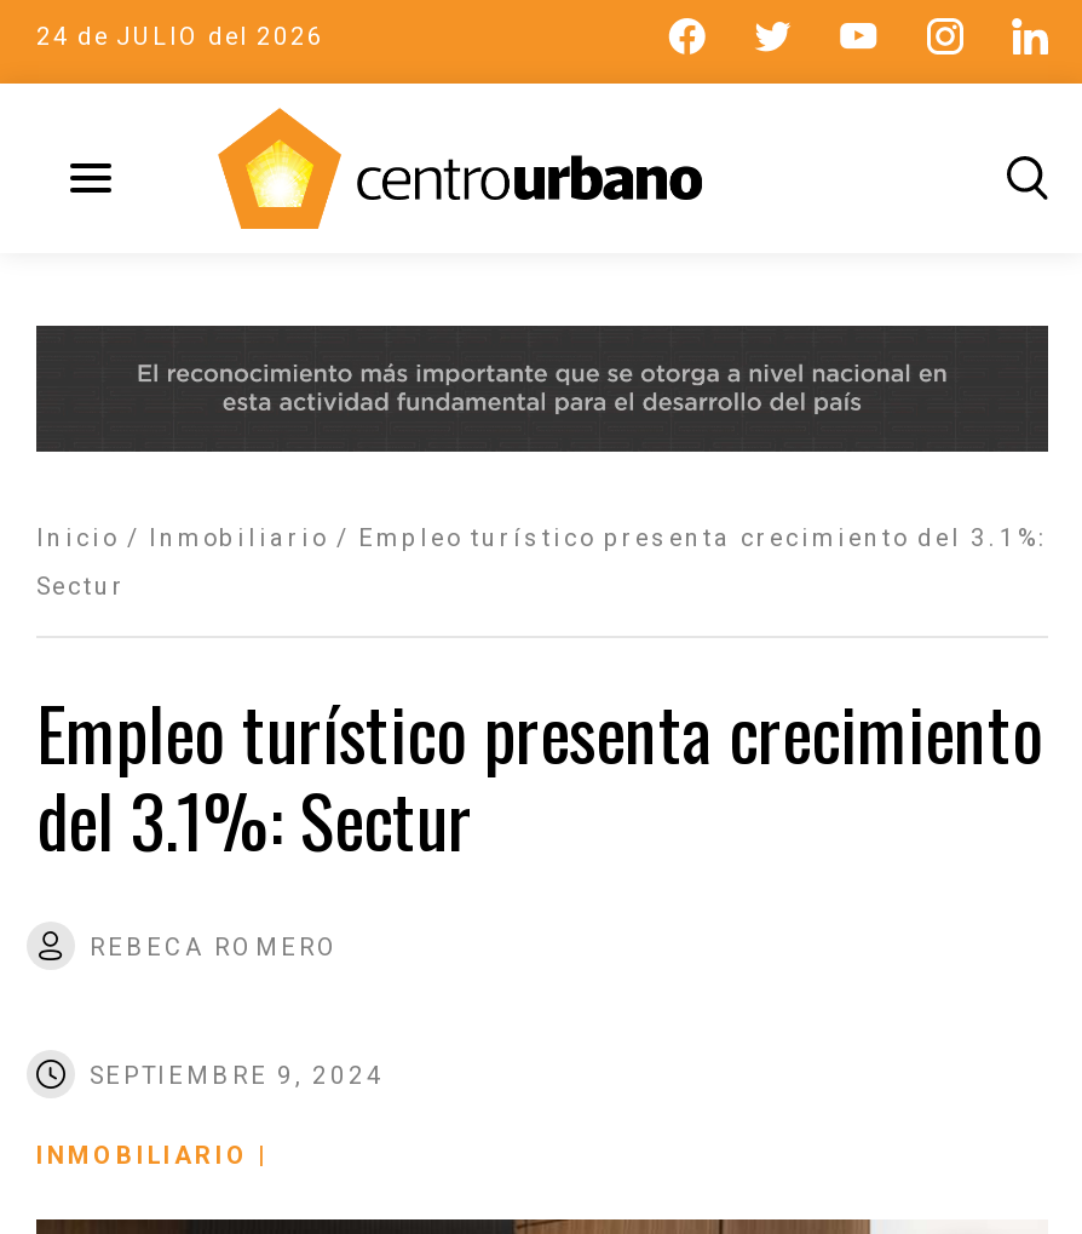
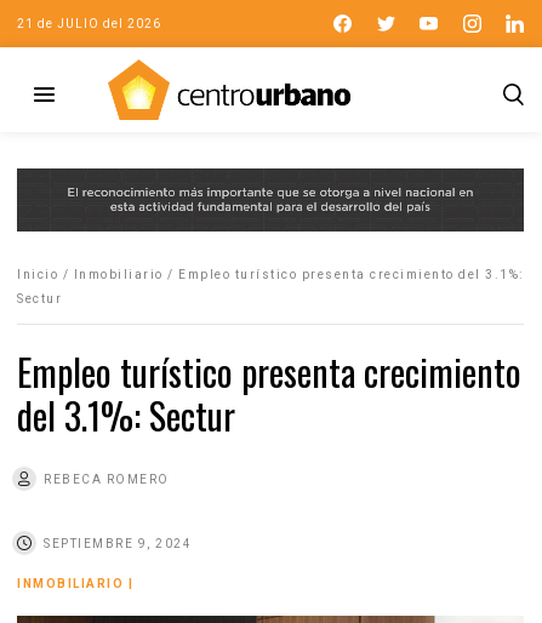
- 24 de JULIO del 2026
+ 21 de JULIO del 2026
